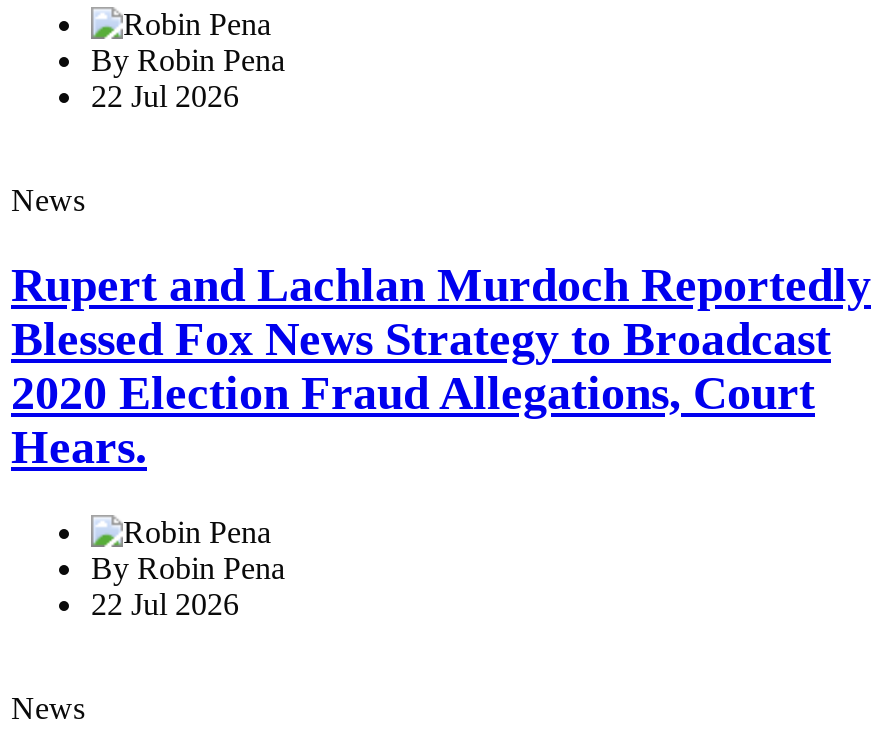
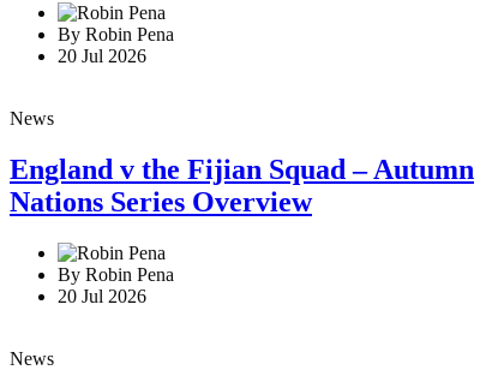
- 22 Jul 2026
+ 20 Jul 2026

- Rupert and Lachlan Murdoch Reportedly
- Blessed Fox News Strategy to Broadcast
- 2020 Election Fraud Allegations, Court
- Hears.
+ England v the Fijian Squad – Autumn
+ Nations Series Overview

- 22 Jul 2026
+ 20 Jul 2026
